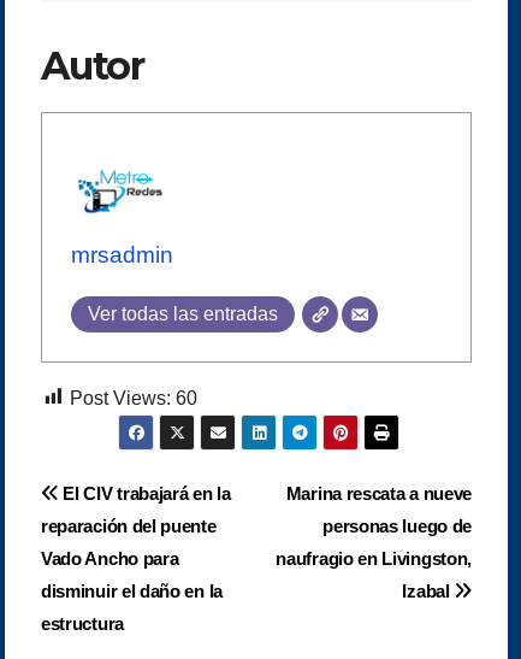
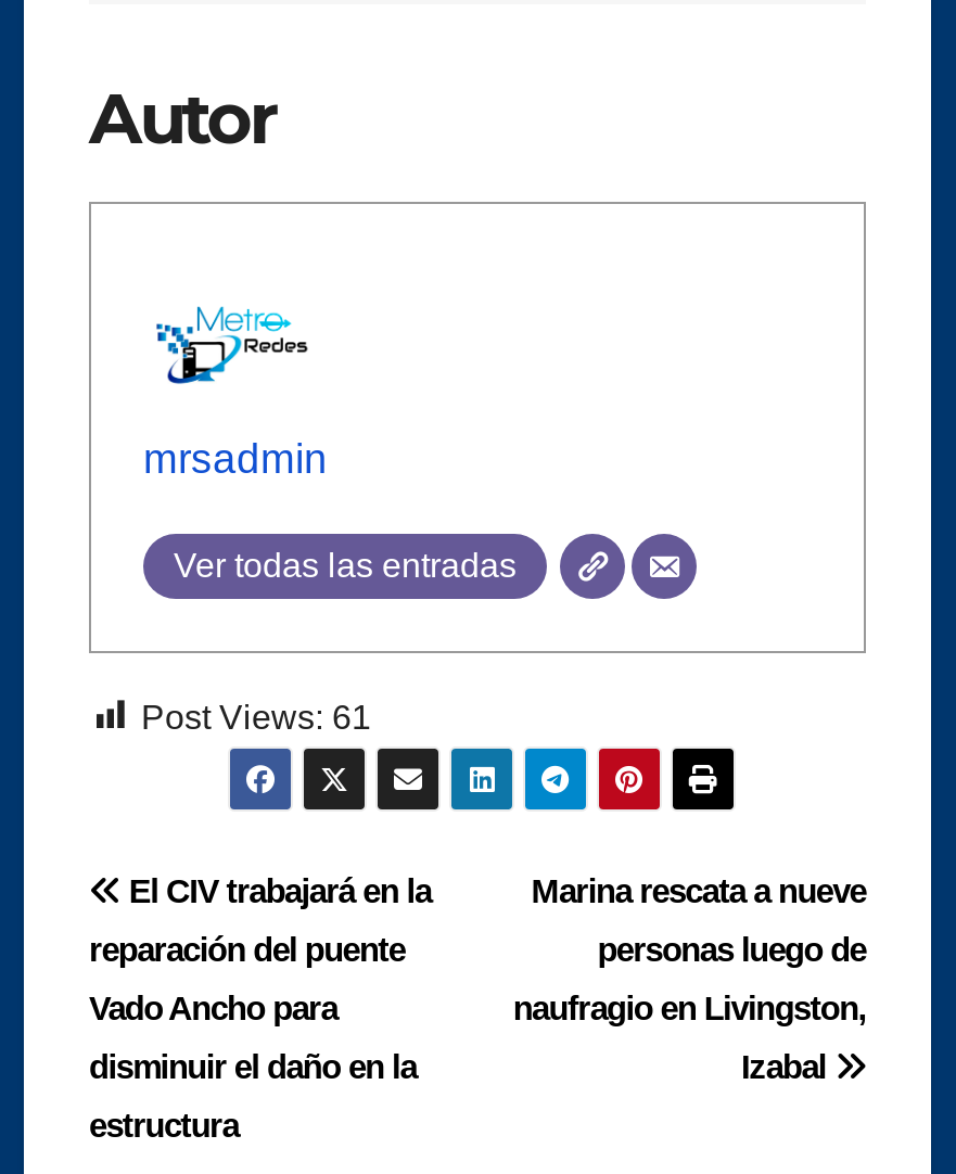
- Post Views: 60
+ Post Views: 61
